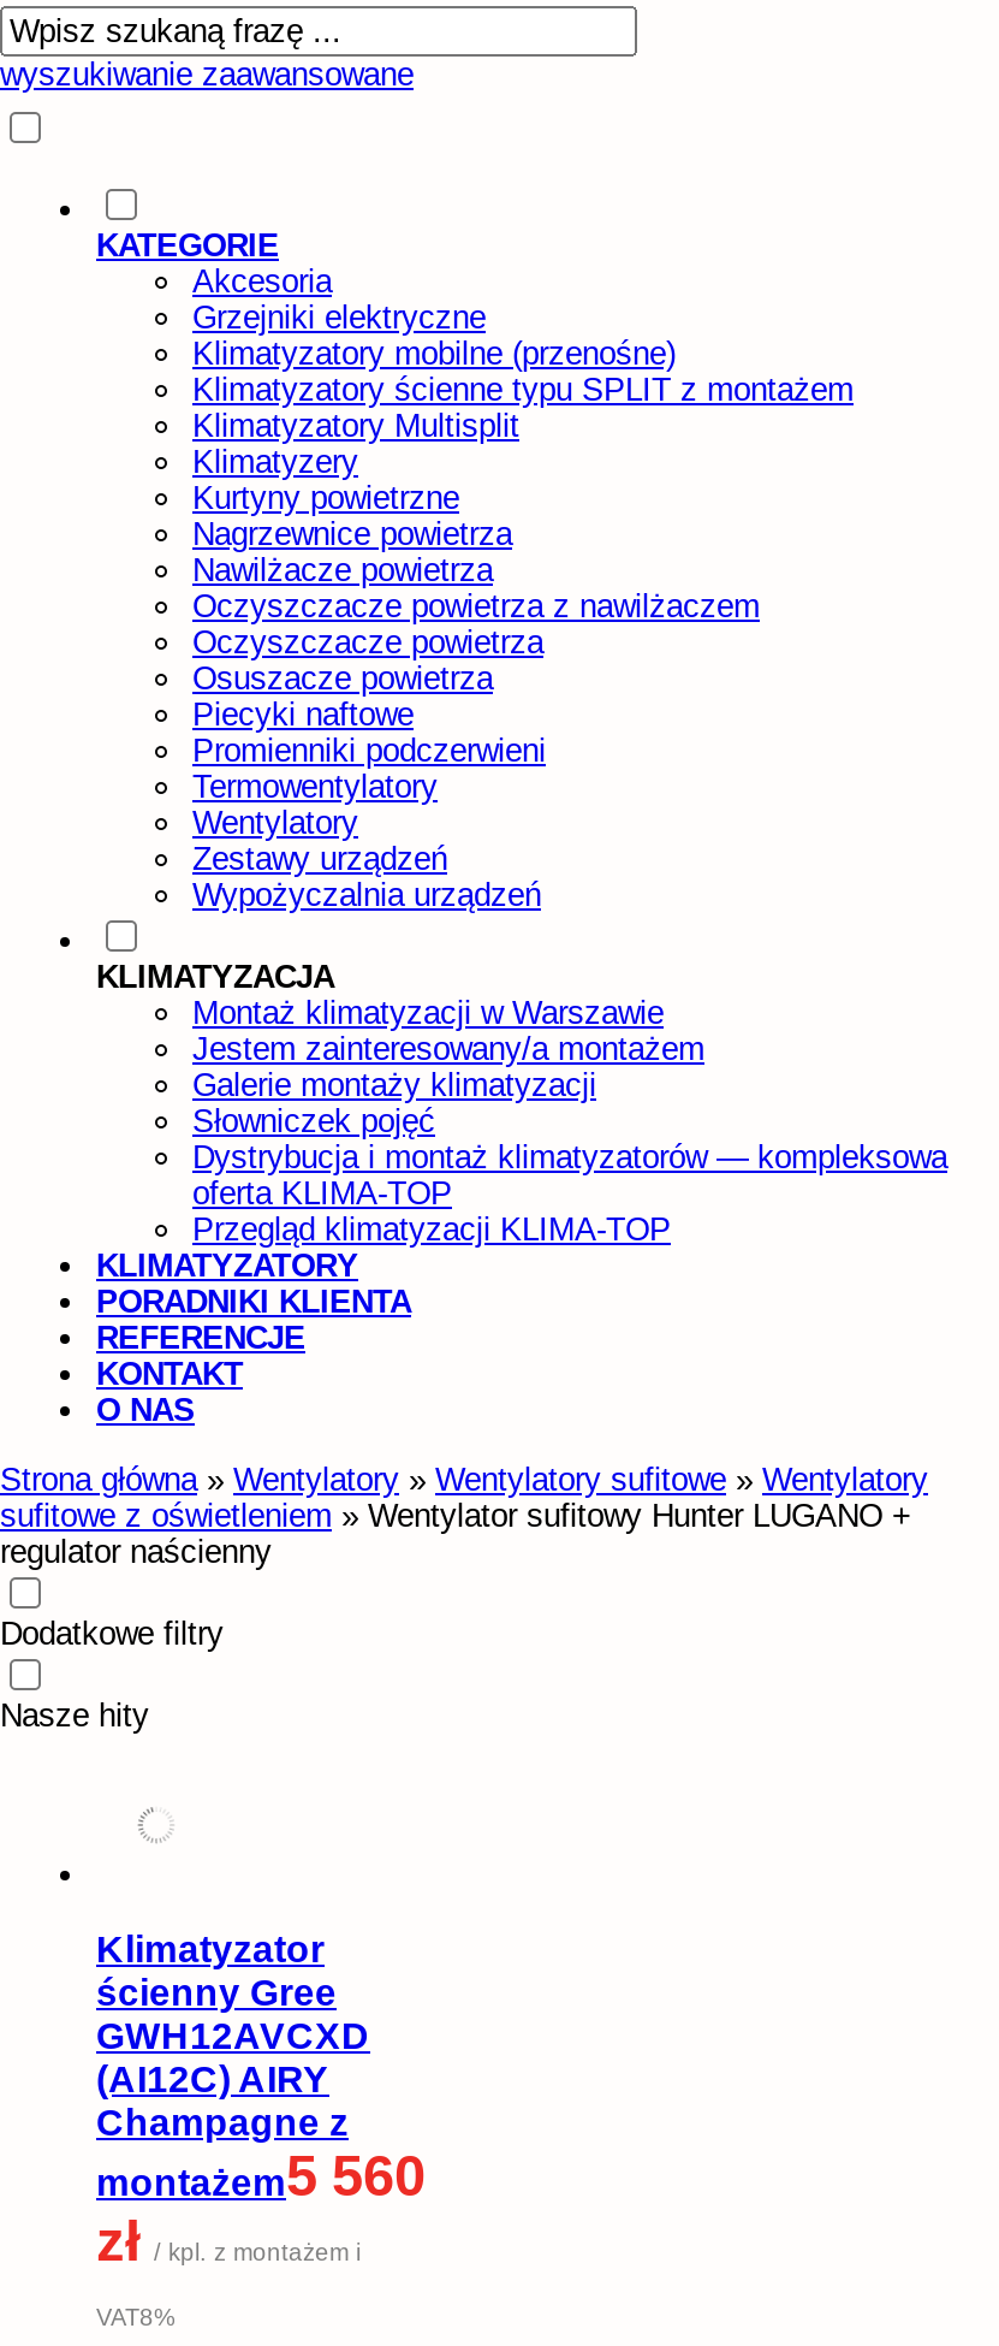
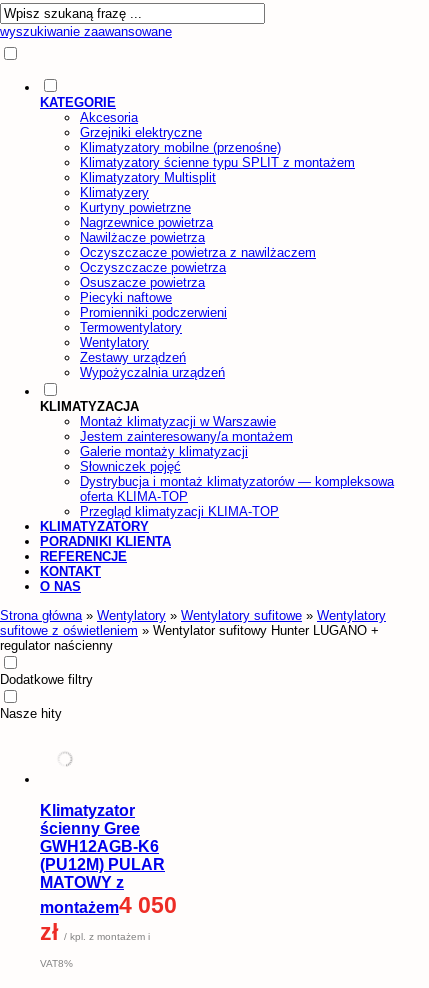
- GWH12AVCXD
- (AI12C) AIRY
- Champagne z
- montażem5 560
+ GWH12AGB-K6
+ (PU12M) PULAR
+ MATOWY z
+ montażem4 050
